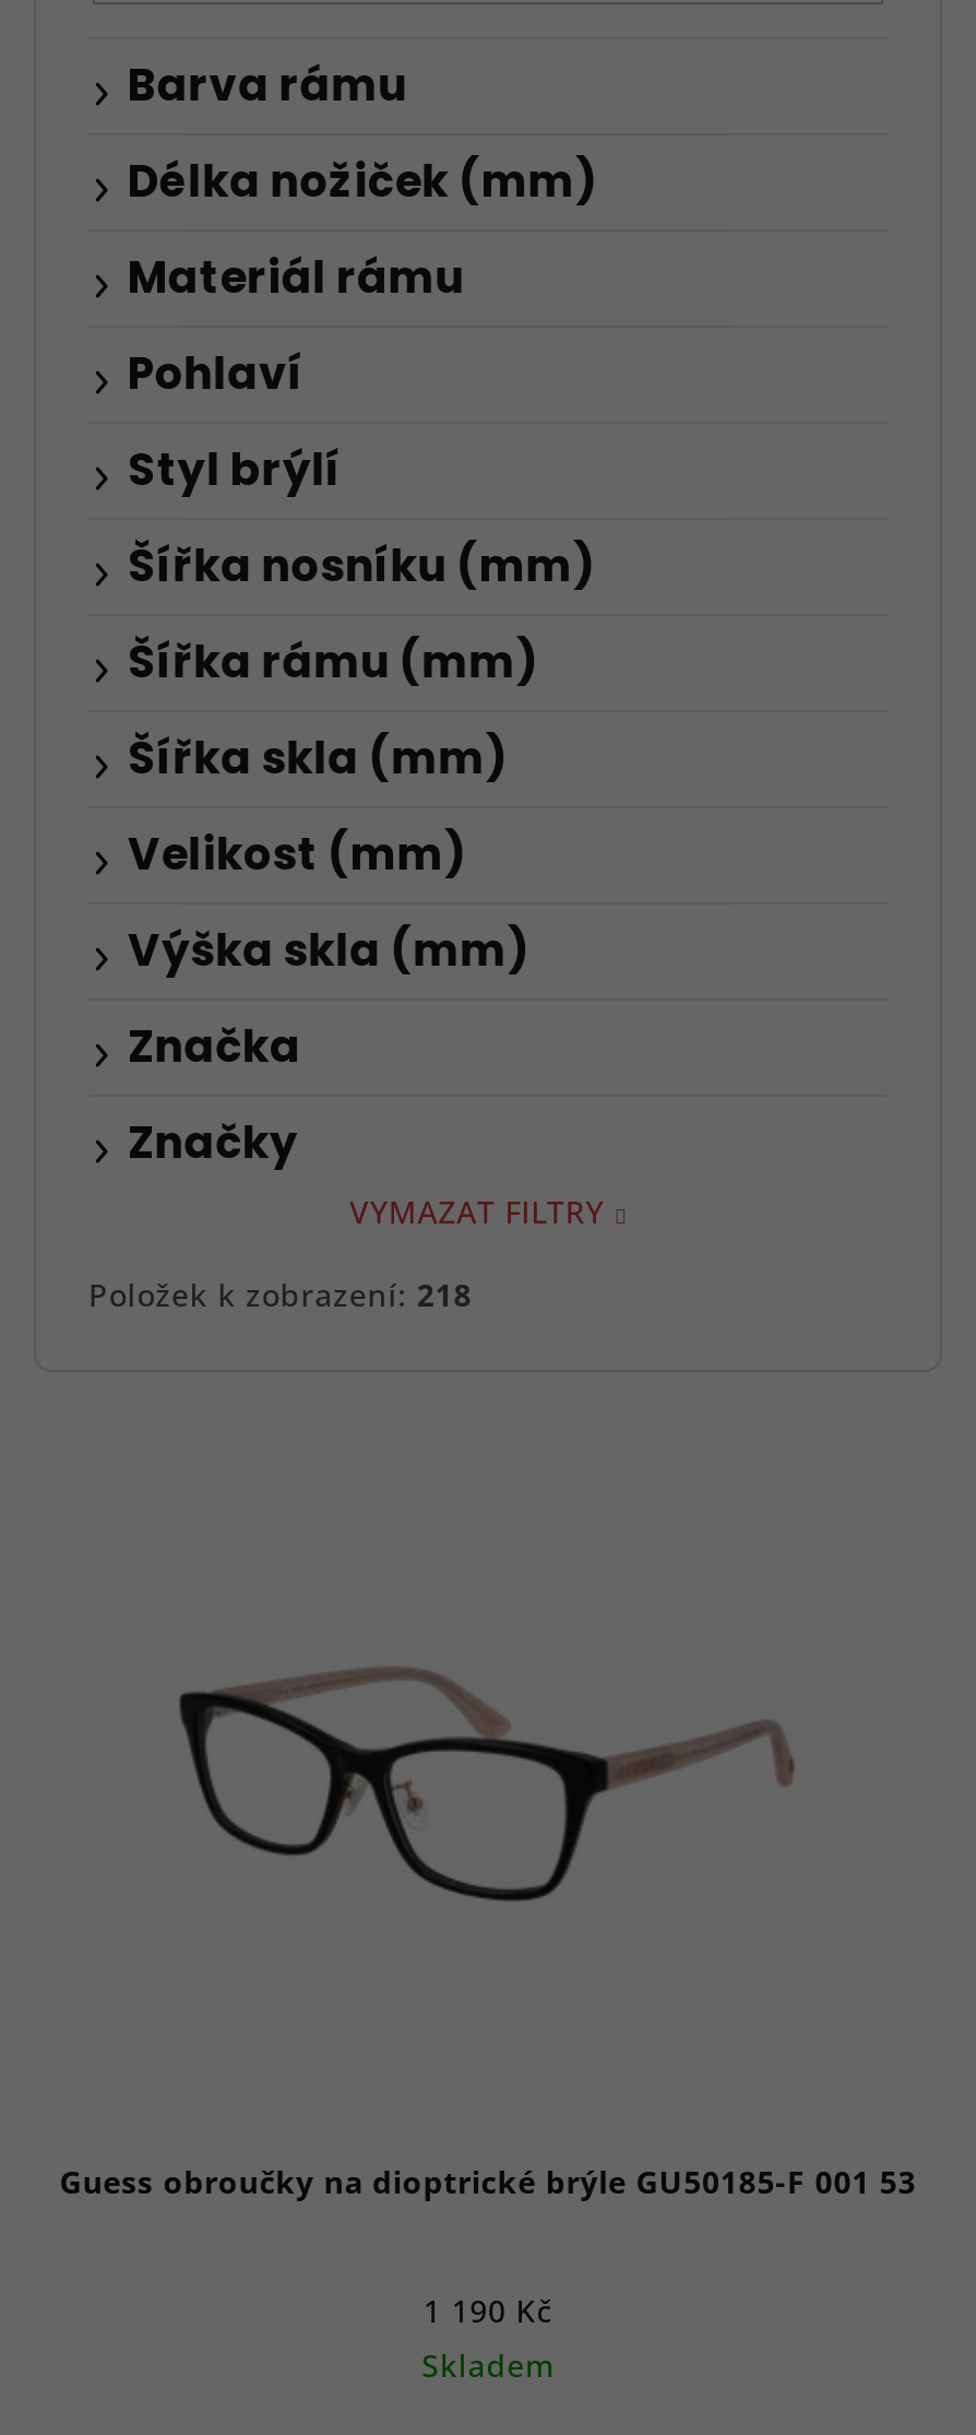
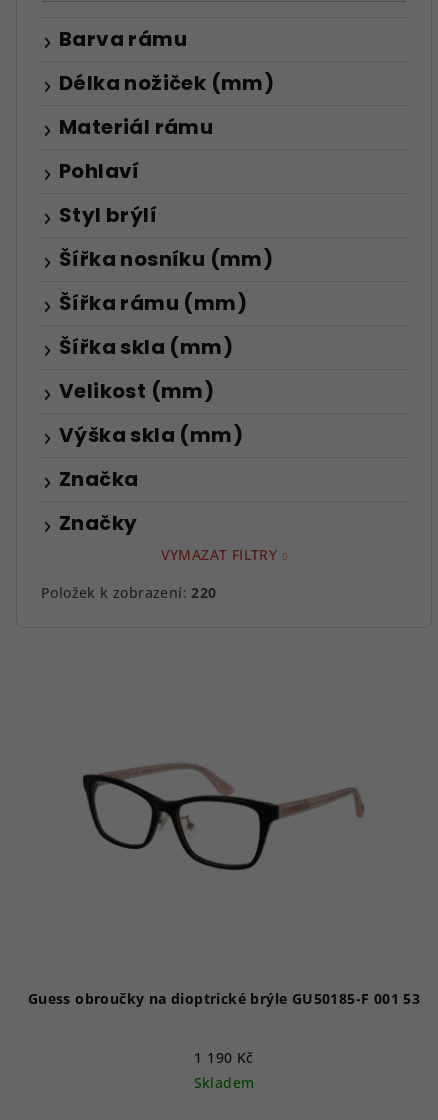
- Položek k zobrazení: 218
+ Položek k zobrazení: 220
